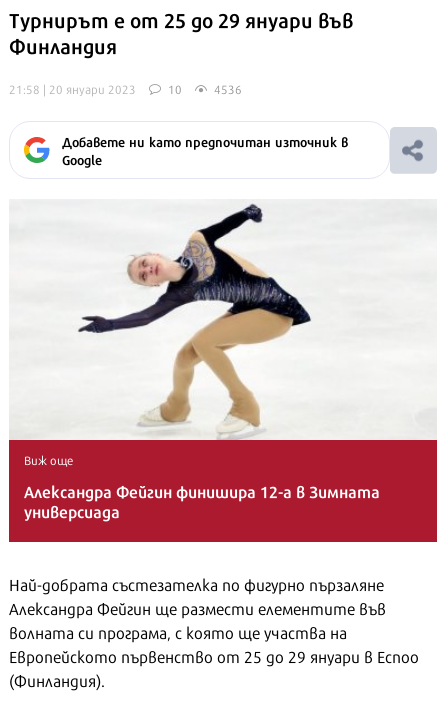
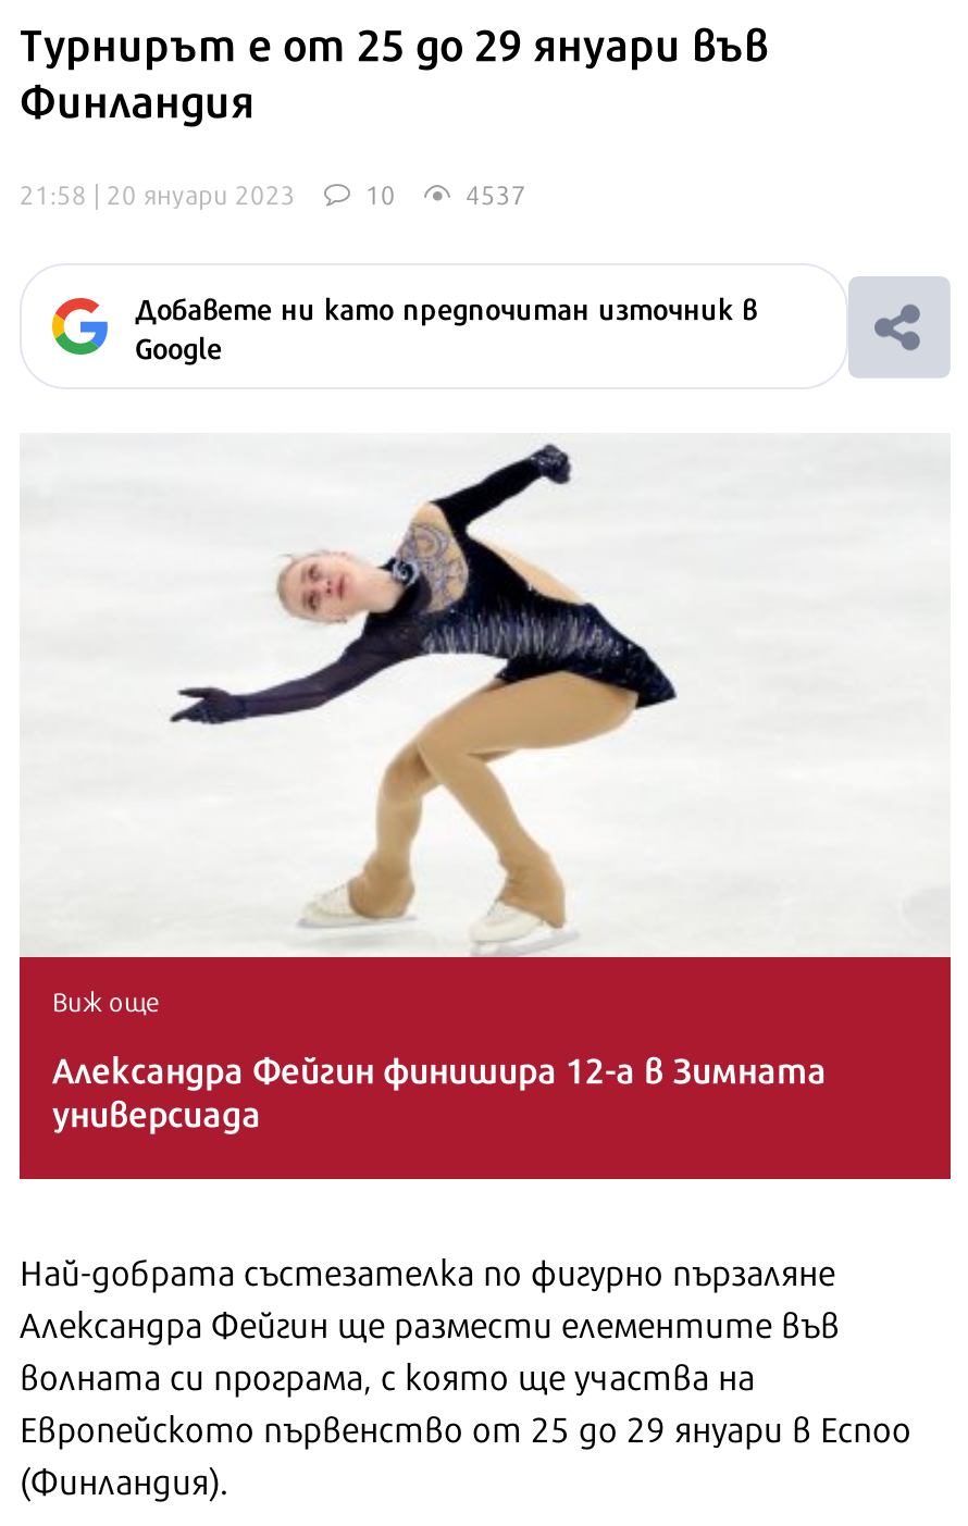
- 4536
+ 4537
